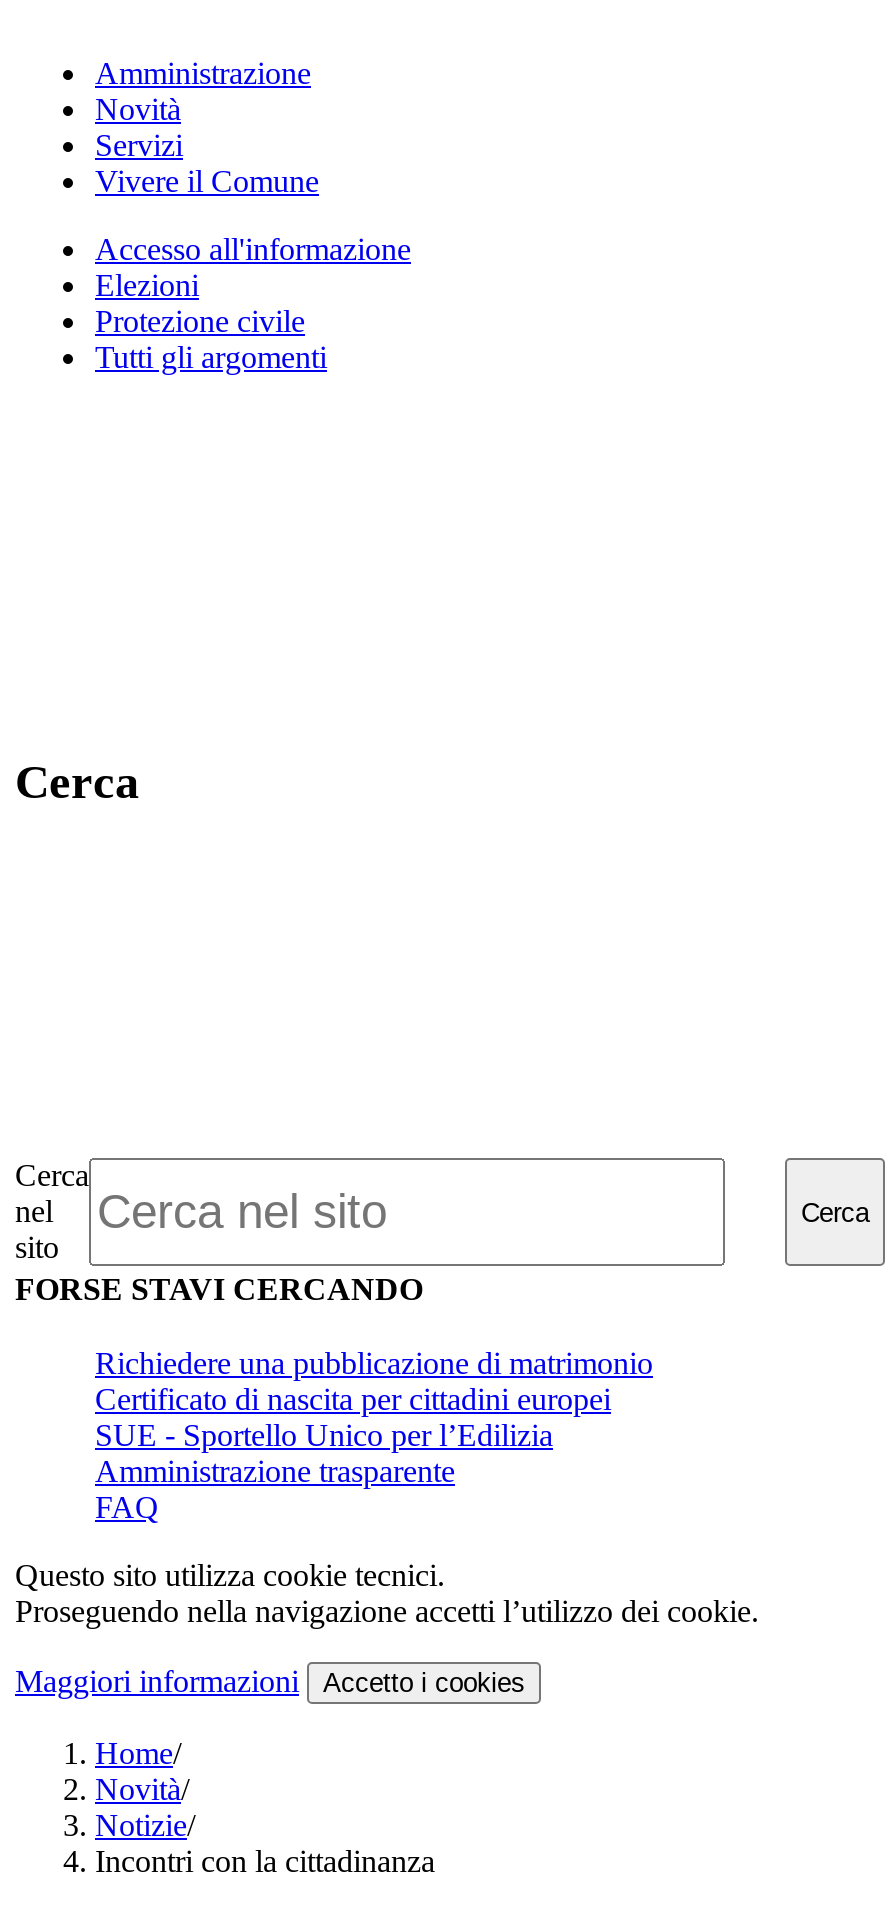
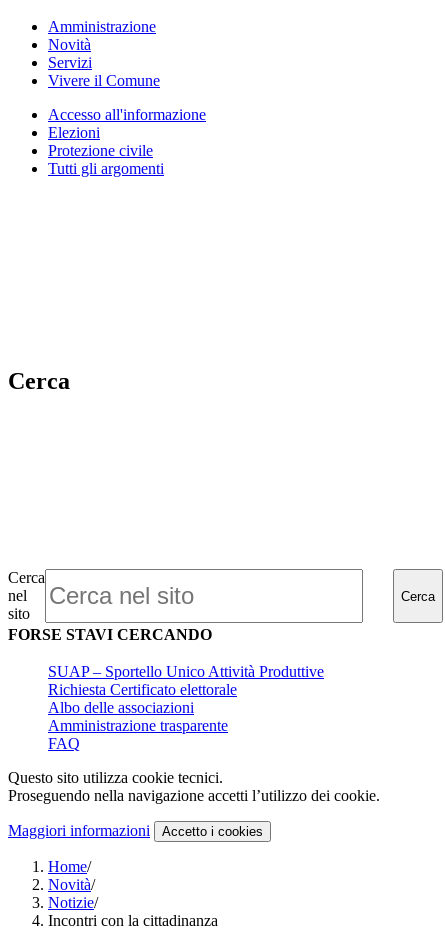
- Richiedere una pubblicazione di matrimonio
- Certificato di nascita per cittadini europei
- SUE - Sportello Unico per l’Edilizia
+ SUAP – Sportello Unico Attività Produttive
+ Richiesta Certificato elettorale
+ Albo delle associazioni
